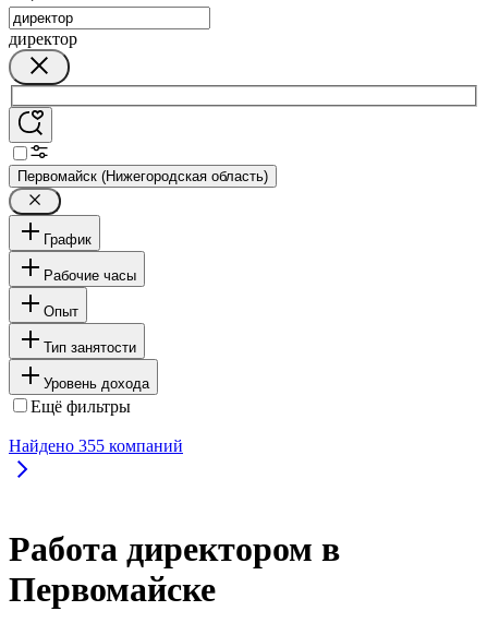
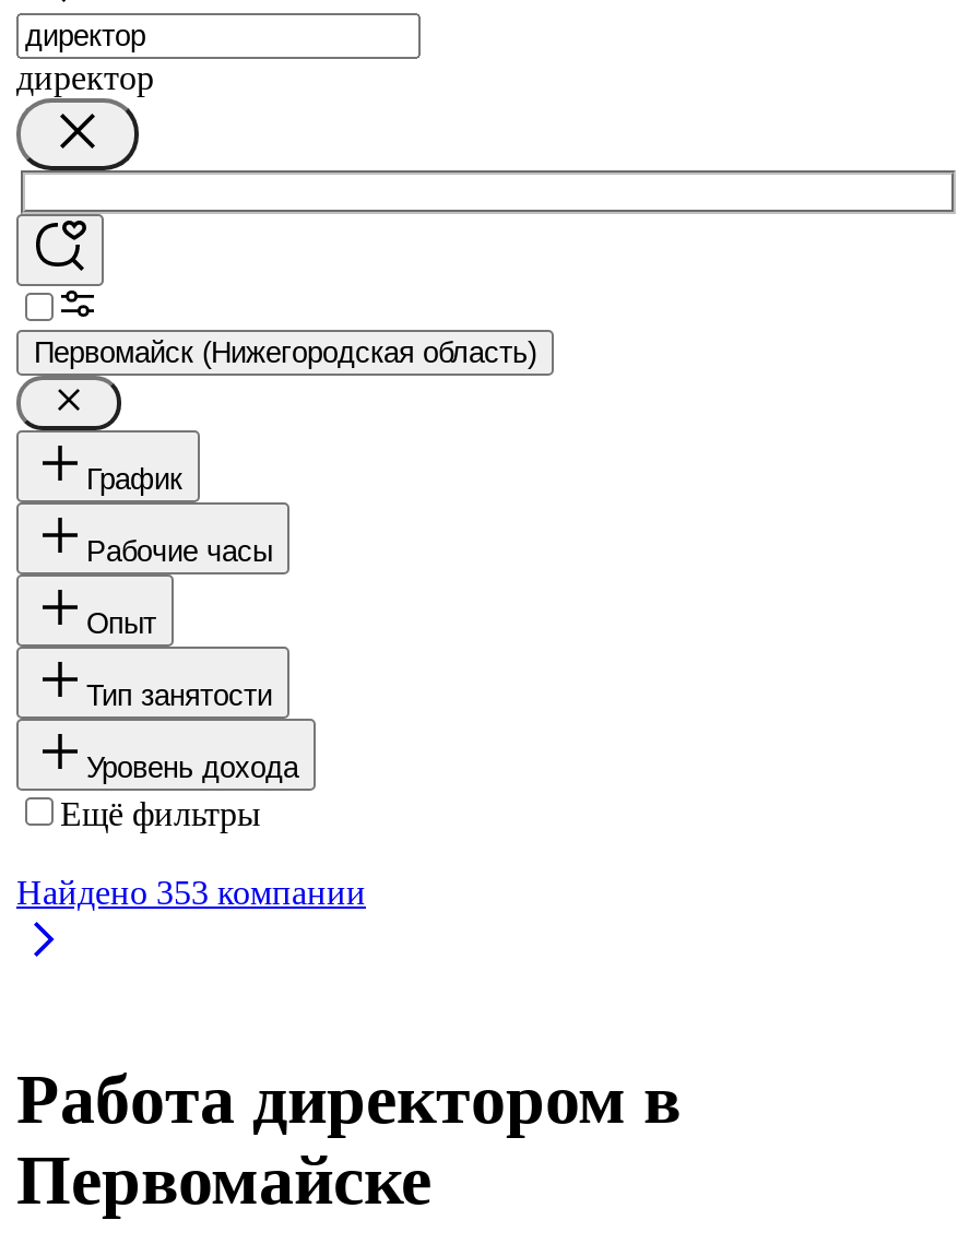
- Найдено 355 компаний
+ Найдено 353 компании
